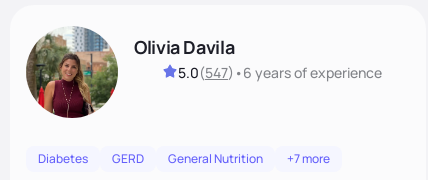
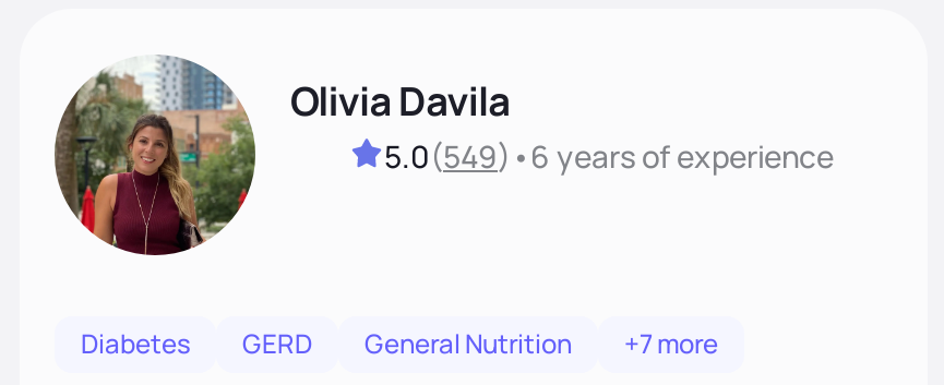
- 5.0(547) • 6 years of experience
+ 5.0(549) • 6 years of experience
